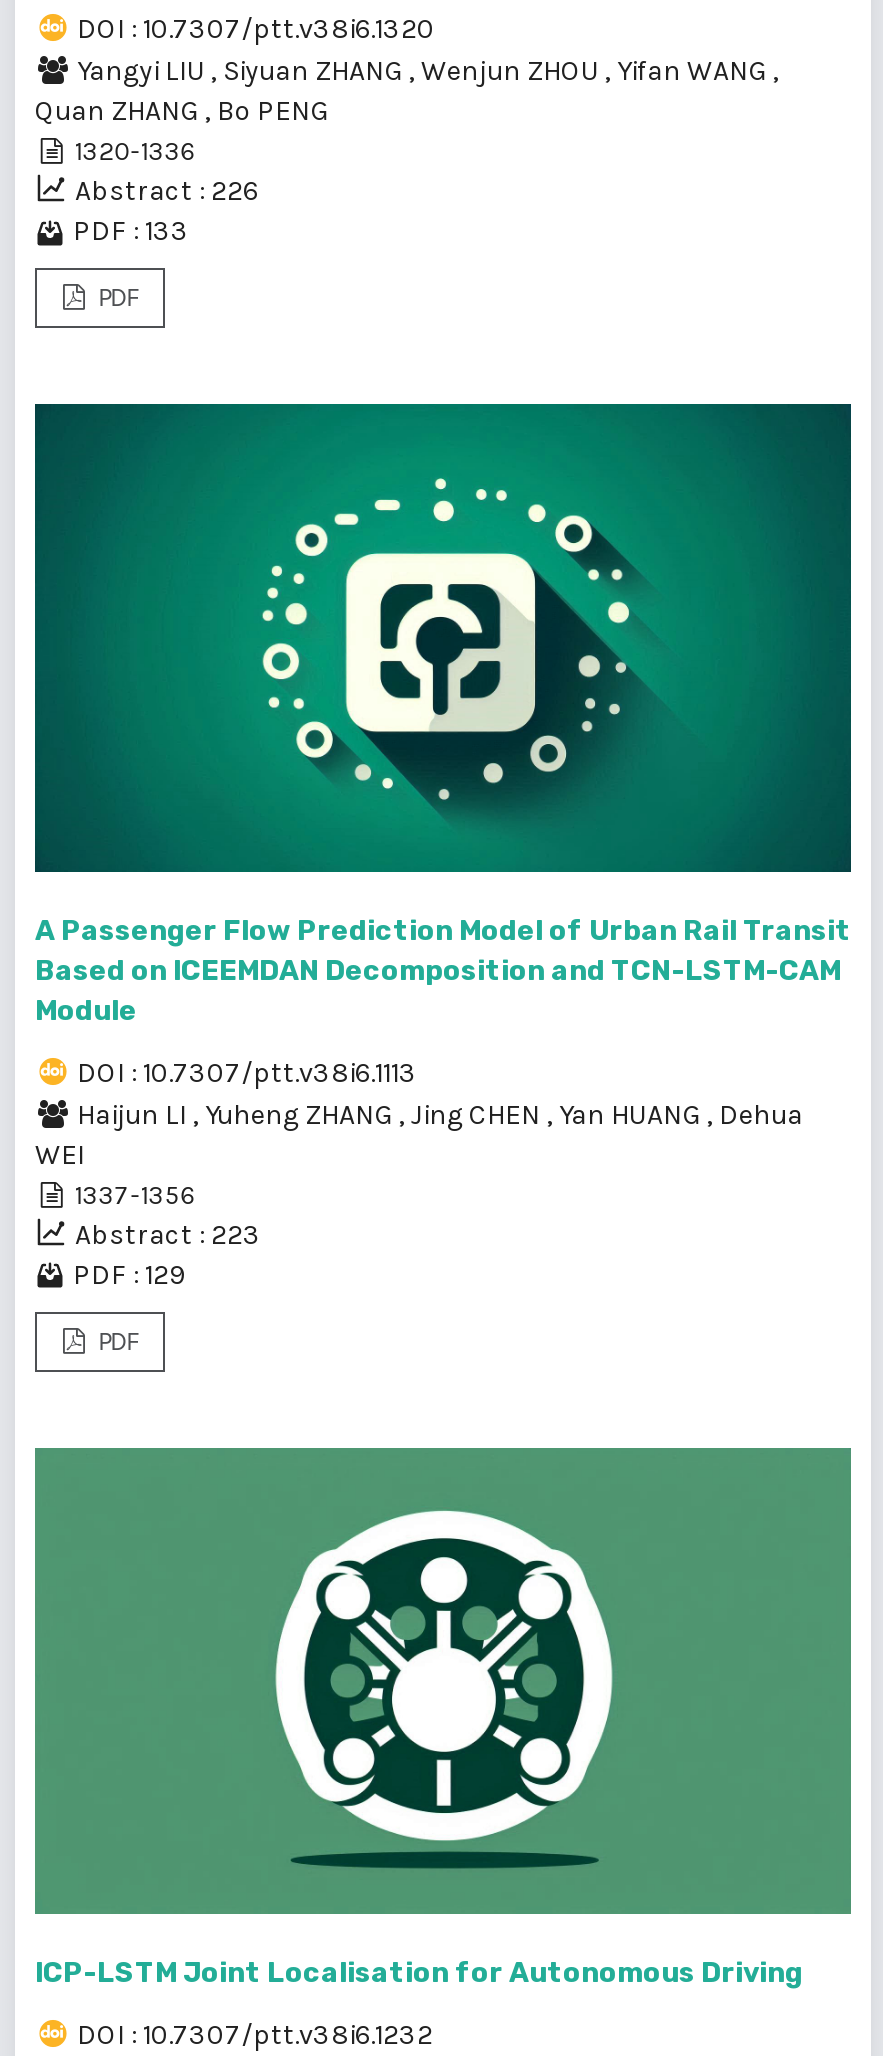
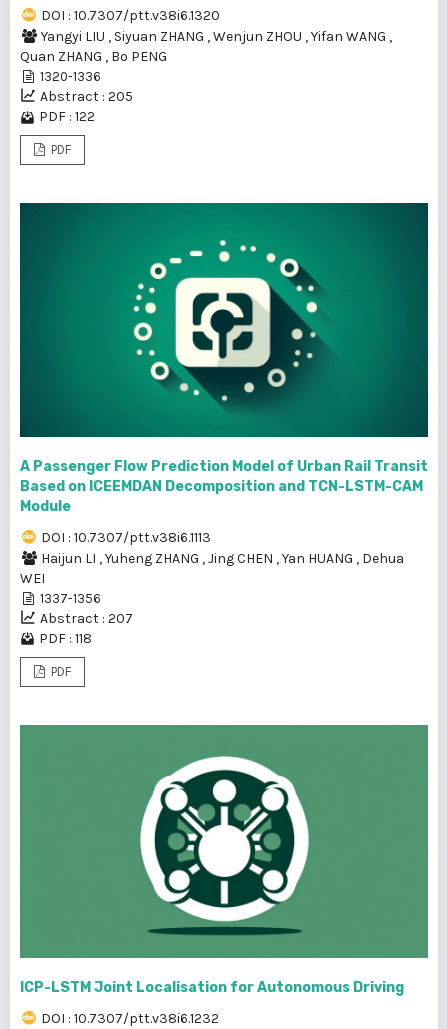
- Abstract : 226
+ Abstract : 205

- PDF : 133
+ PDF : 122

- Abstract : 223
+ Abstract : 207

- PDF : 129
+ PDF : 118
